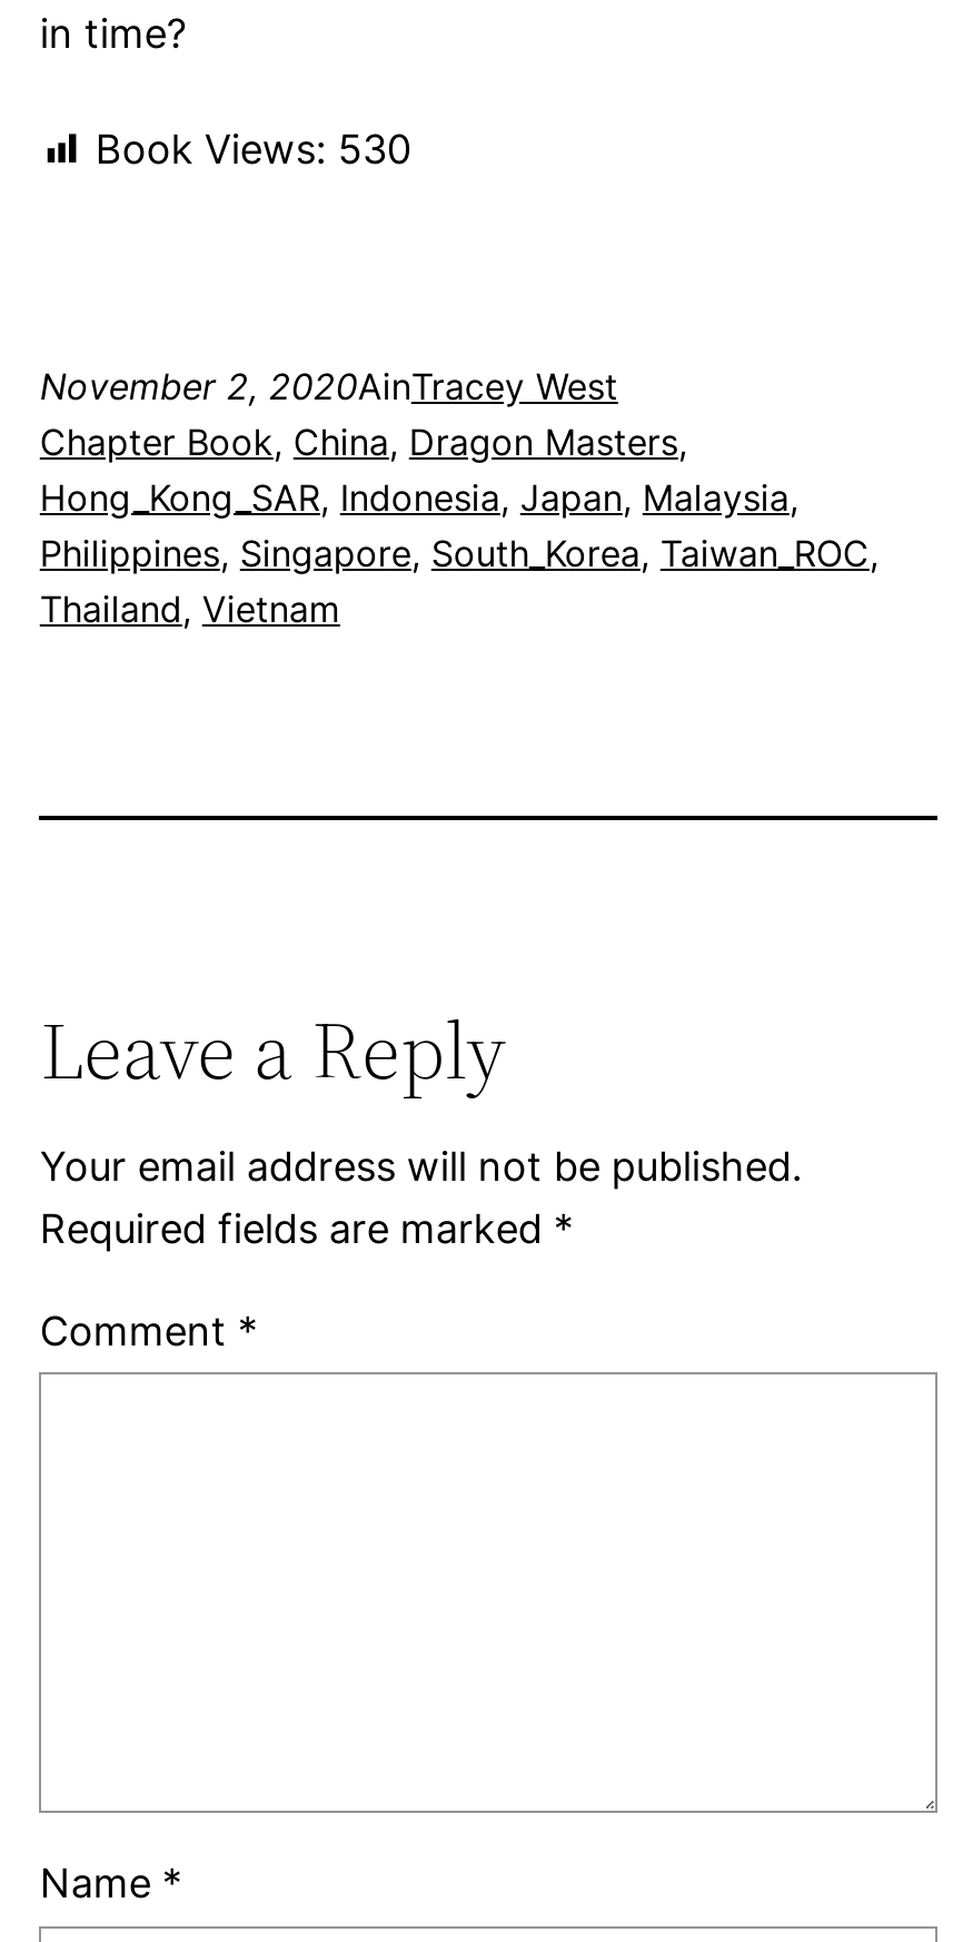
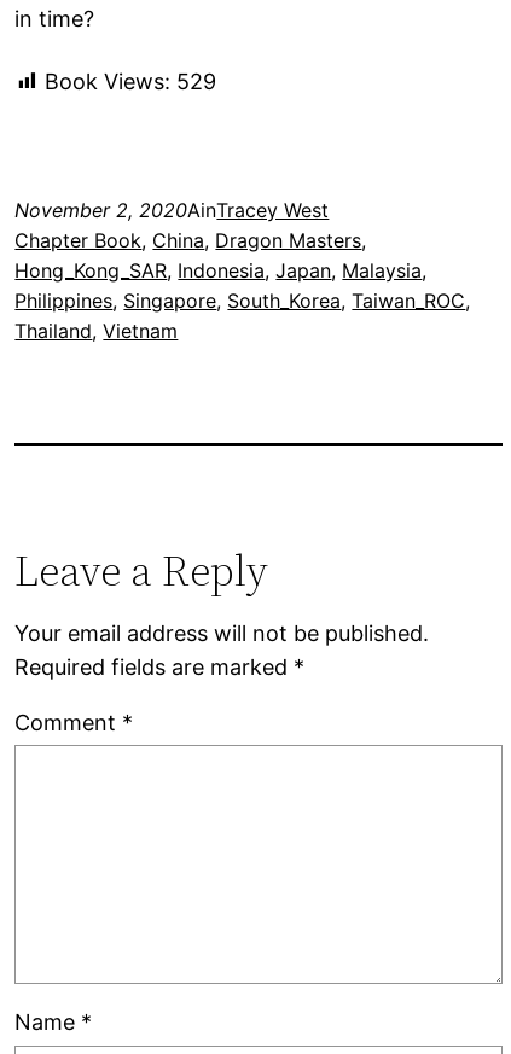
- Book Views: 530
+ Book Views: 529
